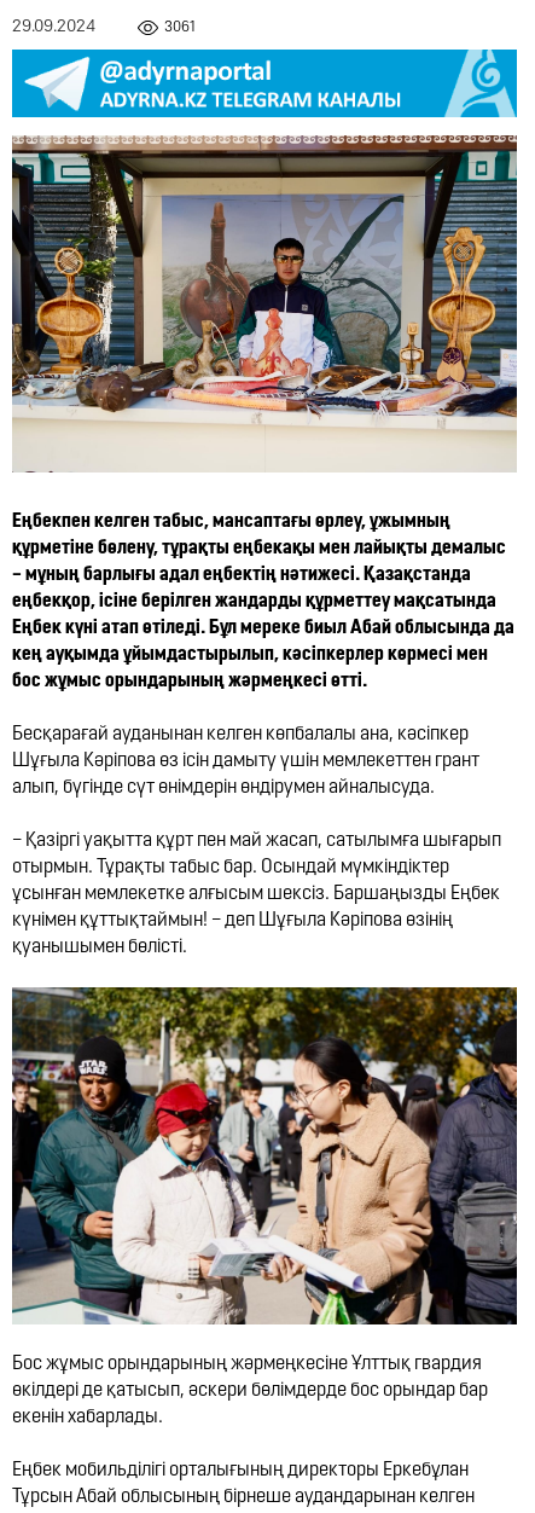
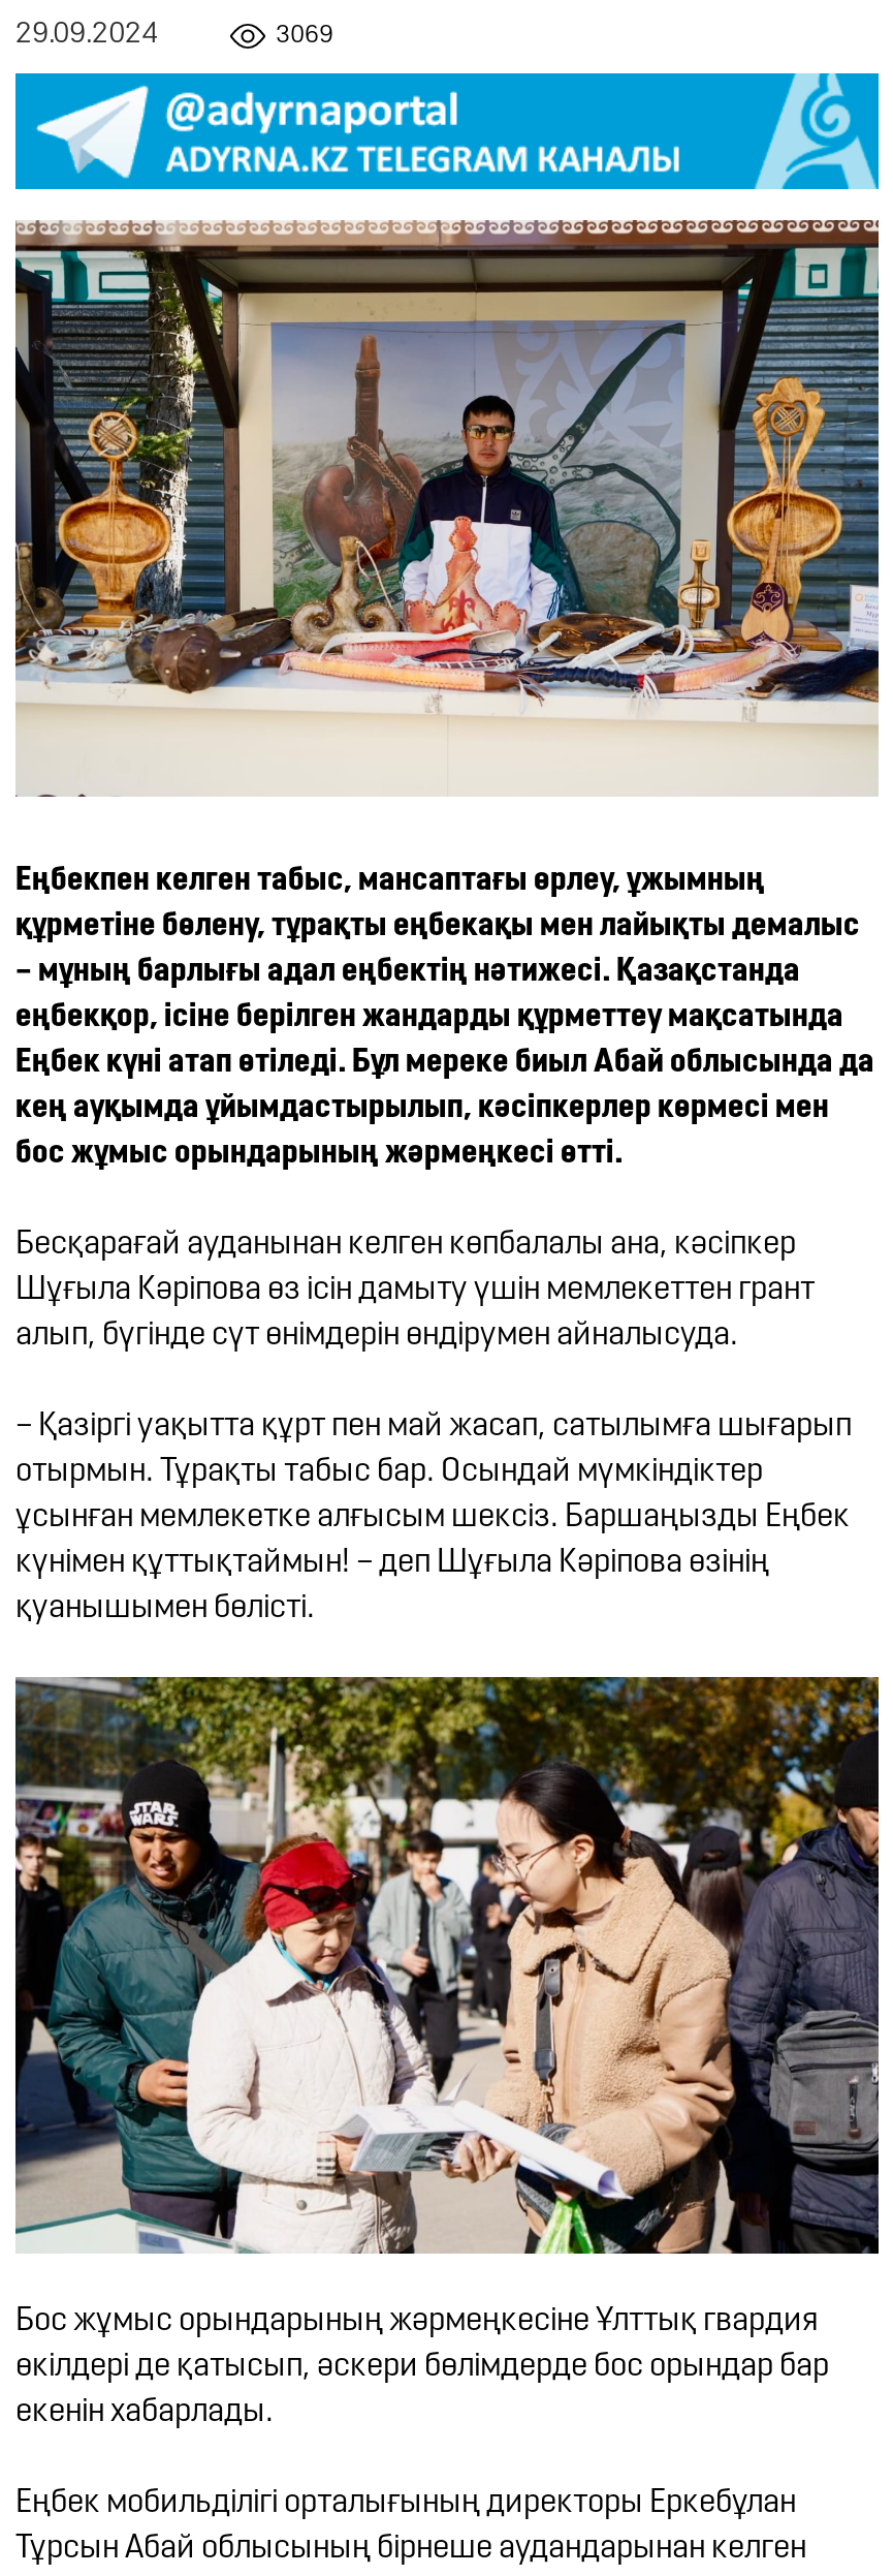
- 3061
+ 3069
